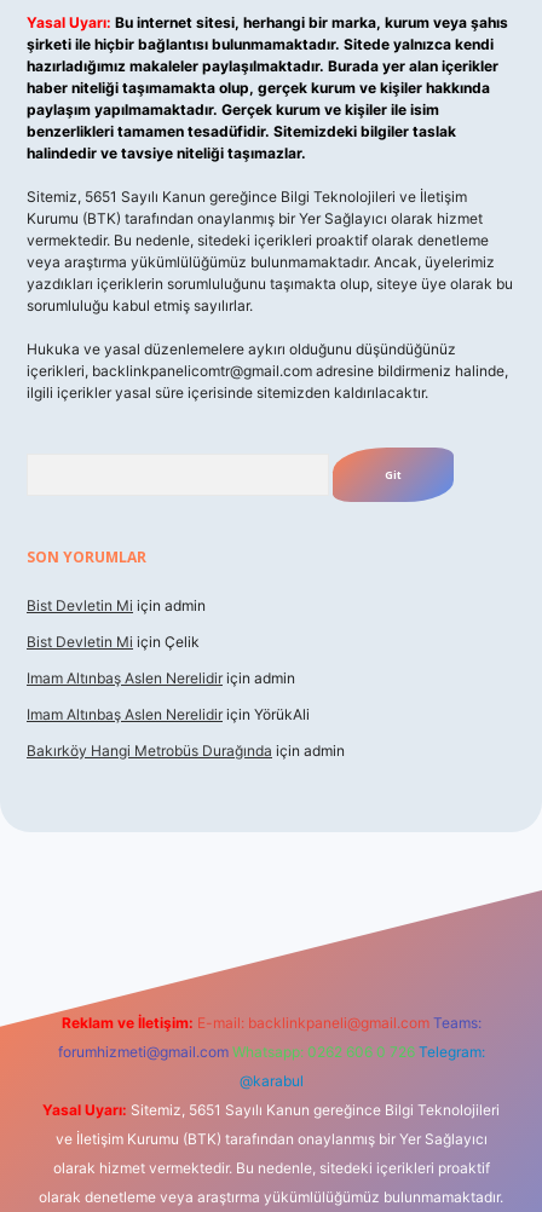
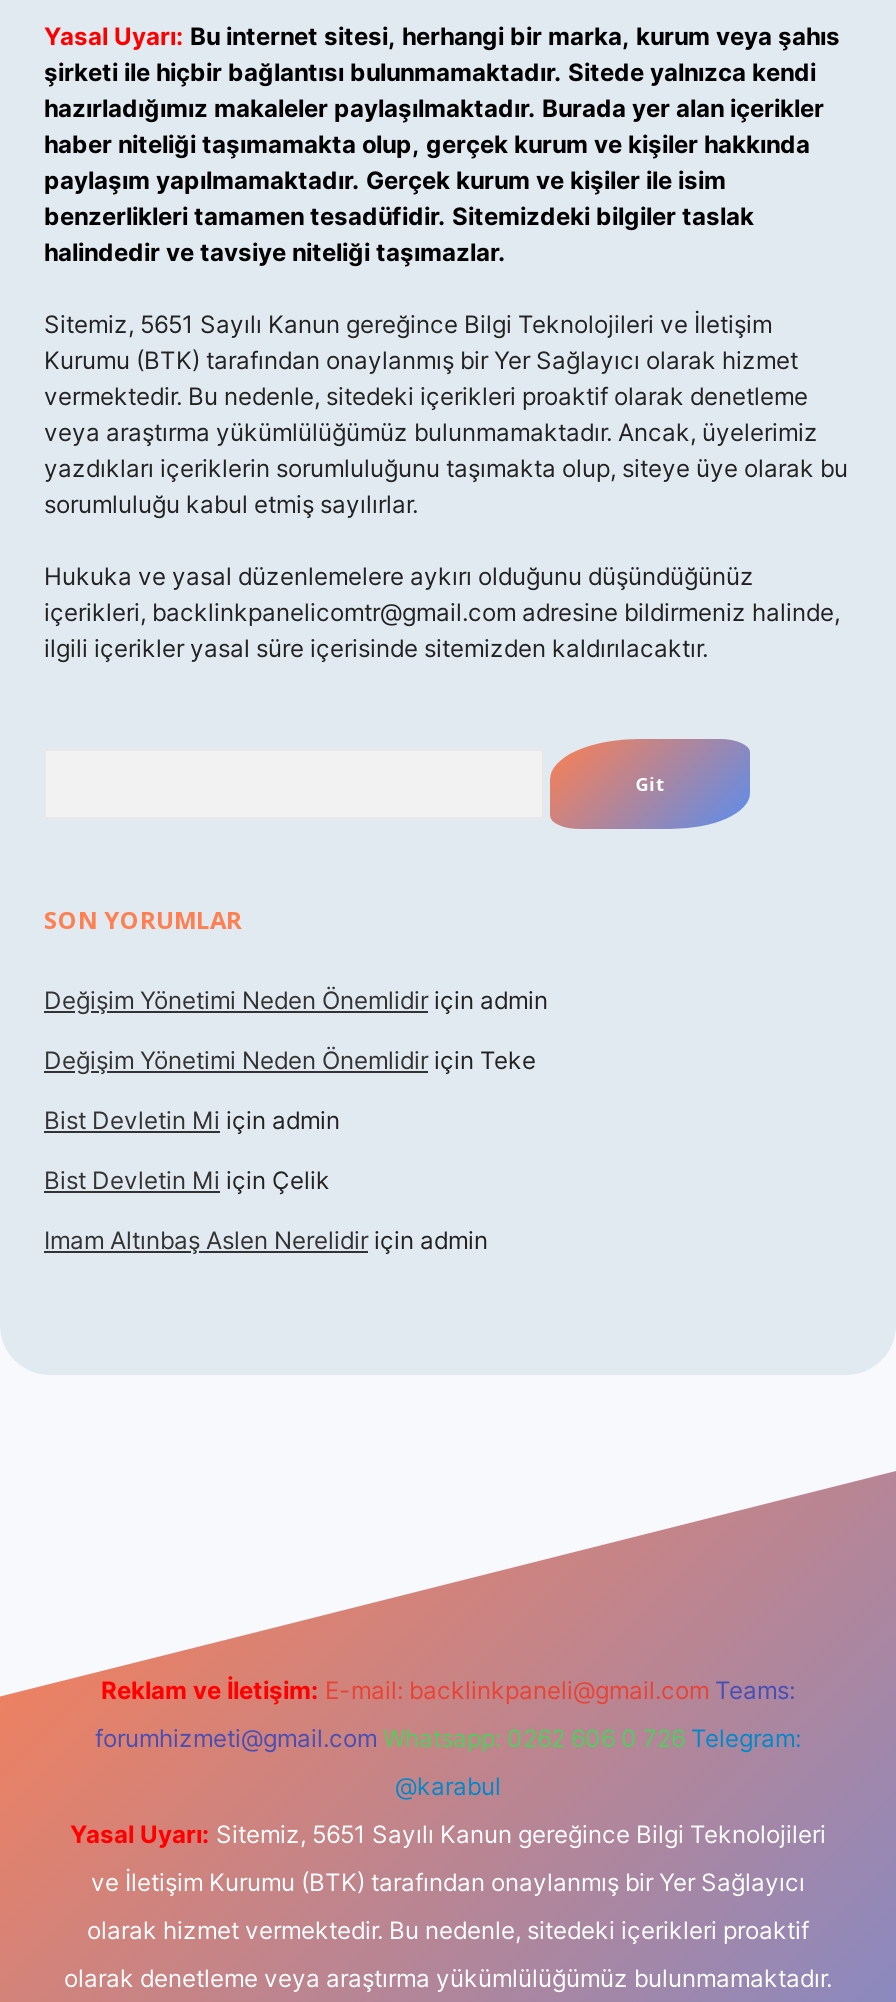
+ Değişim Yönetimi Neden Önemlidir için admin
+ Değişim Yönetimi Neden Önemlidir için Teke

moved down: Bist Devletin Mi için admin | Bist Devletin Mi için Çelik | Imam Altınbaş Aslen Nerelidir için admin

- Imam Altınbaş Aslen Nerelidir için YörükAli
- Bakırköy Hangi Metrobüs Durağında için admin
